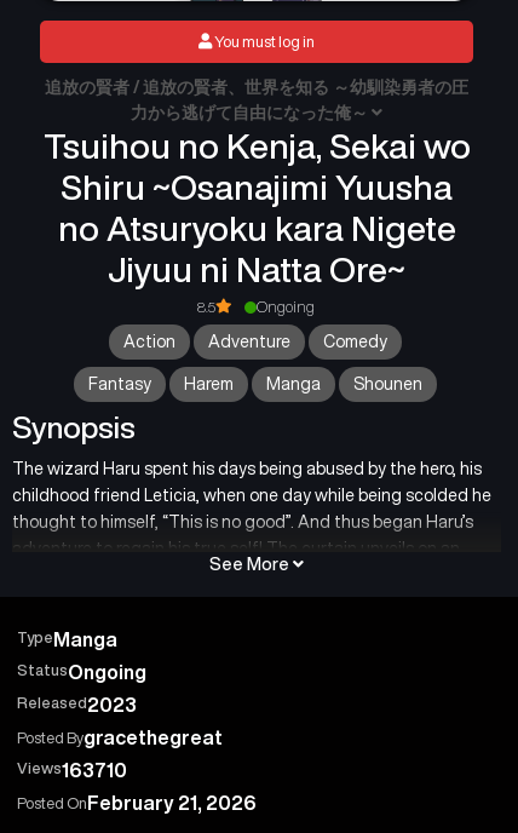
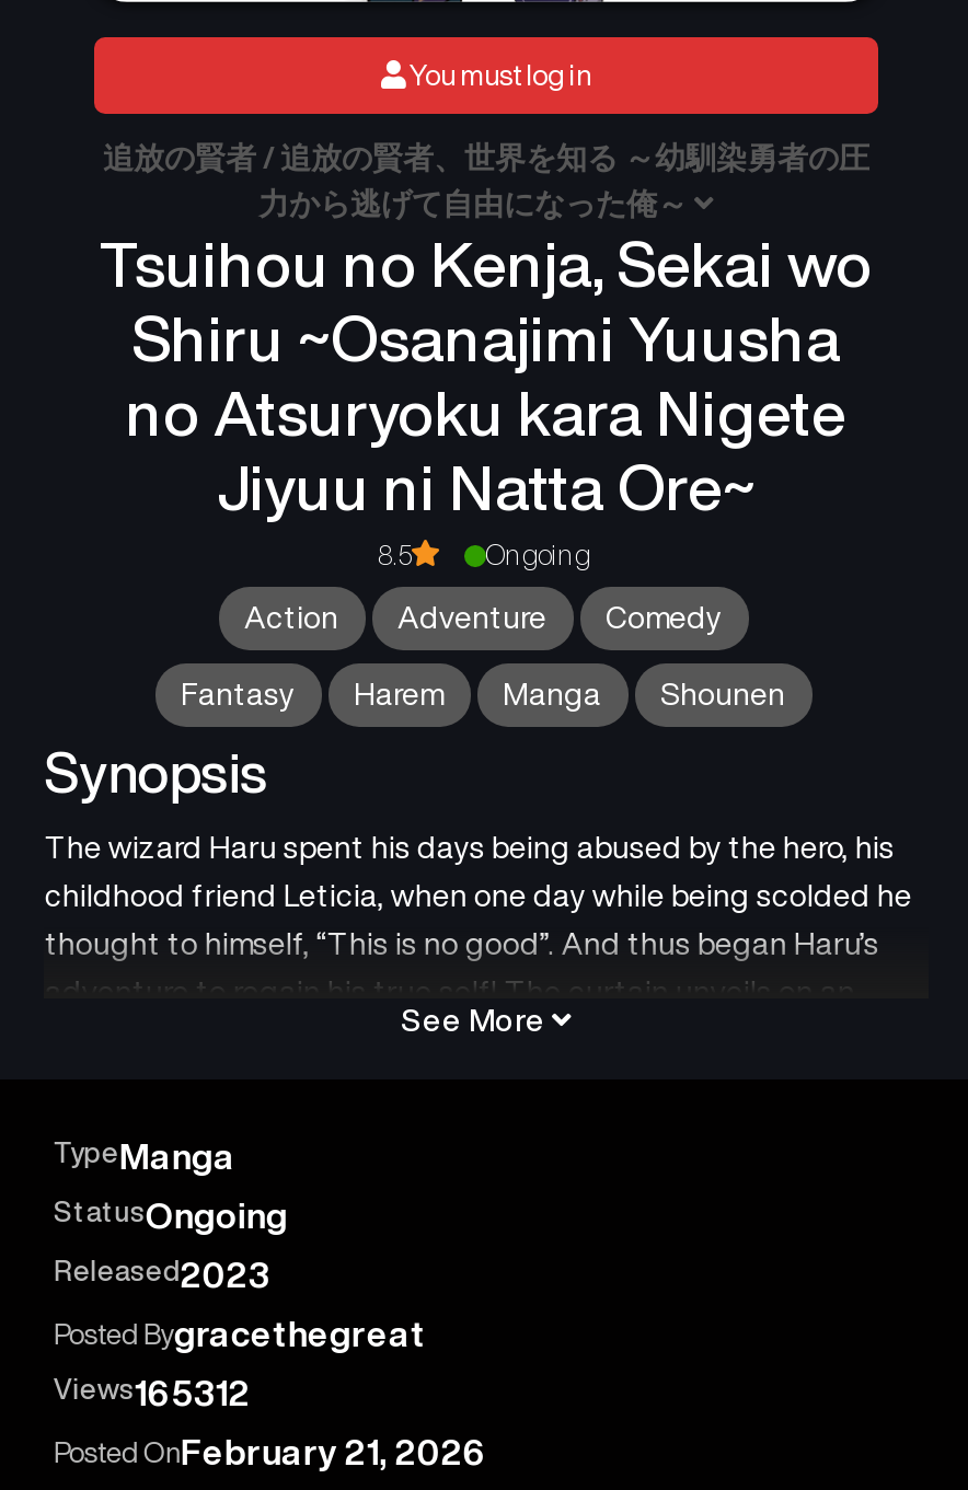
- Views163710
+ Views165312
